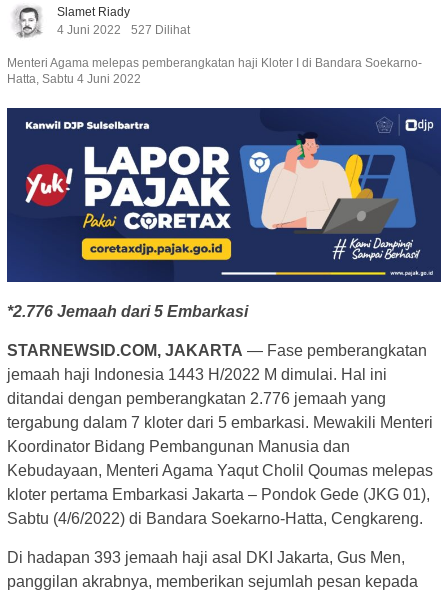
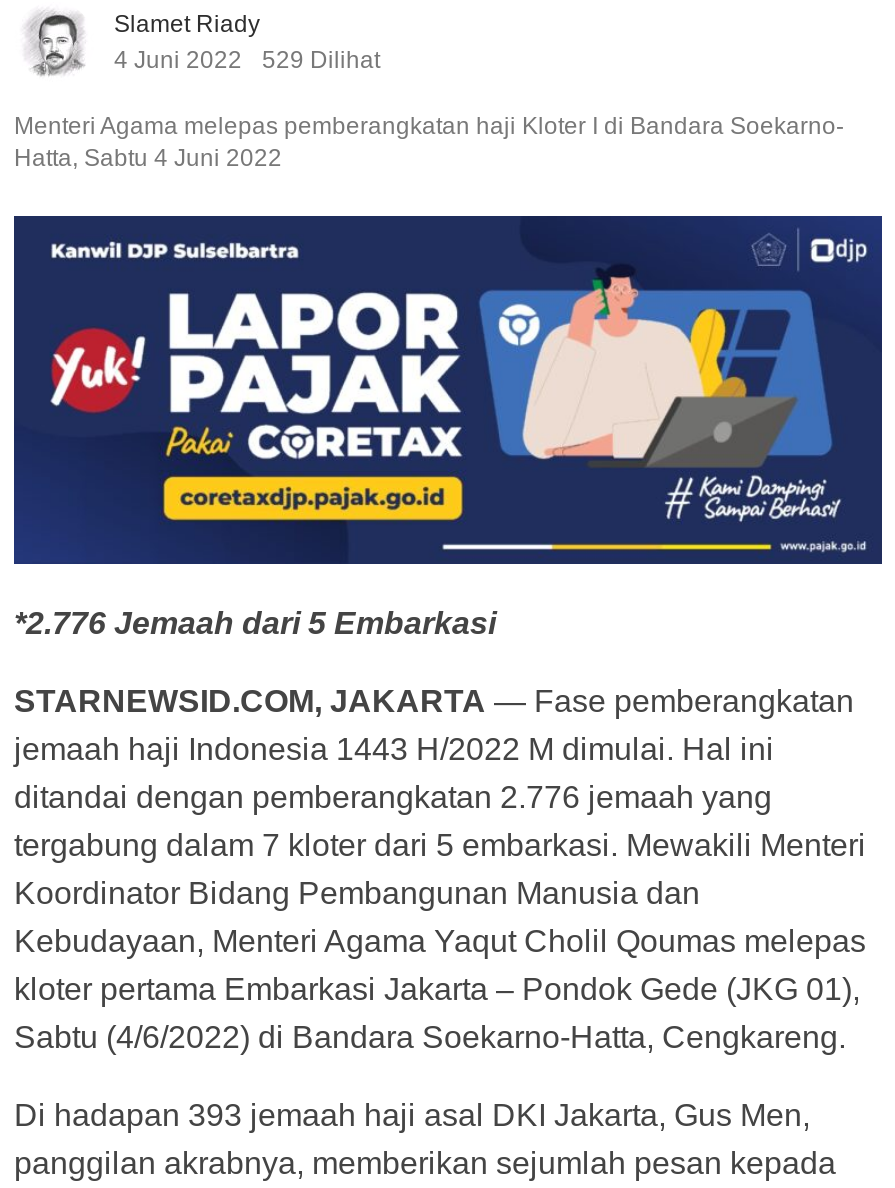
- 4 Juni 2022 527 Dilihat
+ 4 Juni 2022 529 Dilihat
